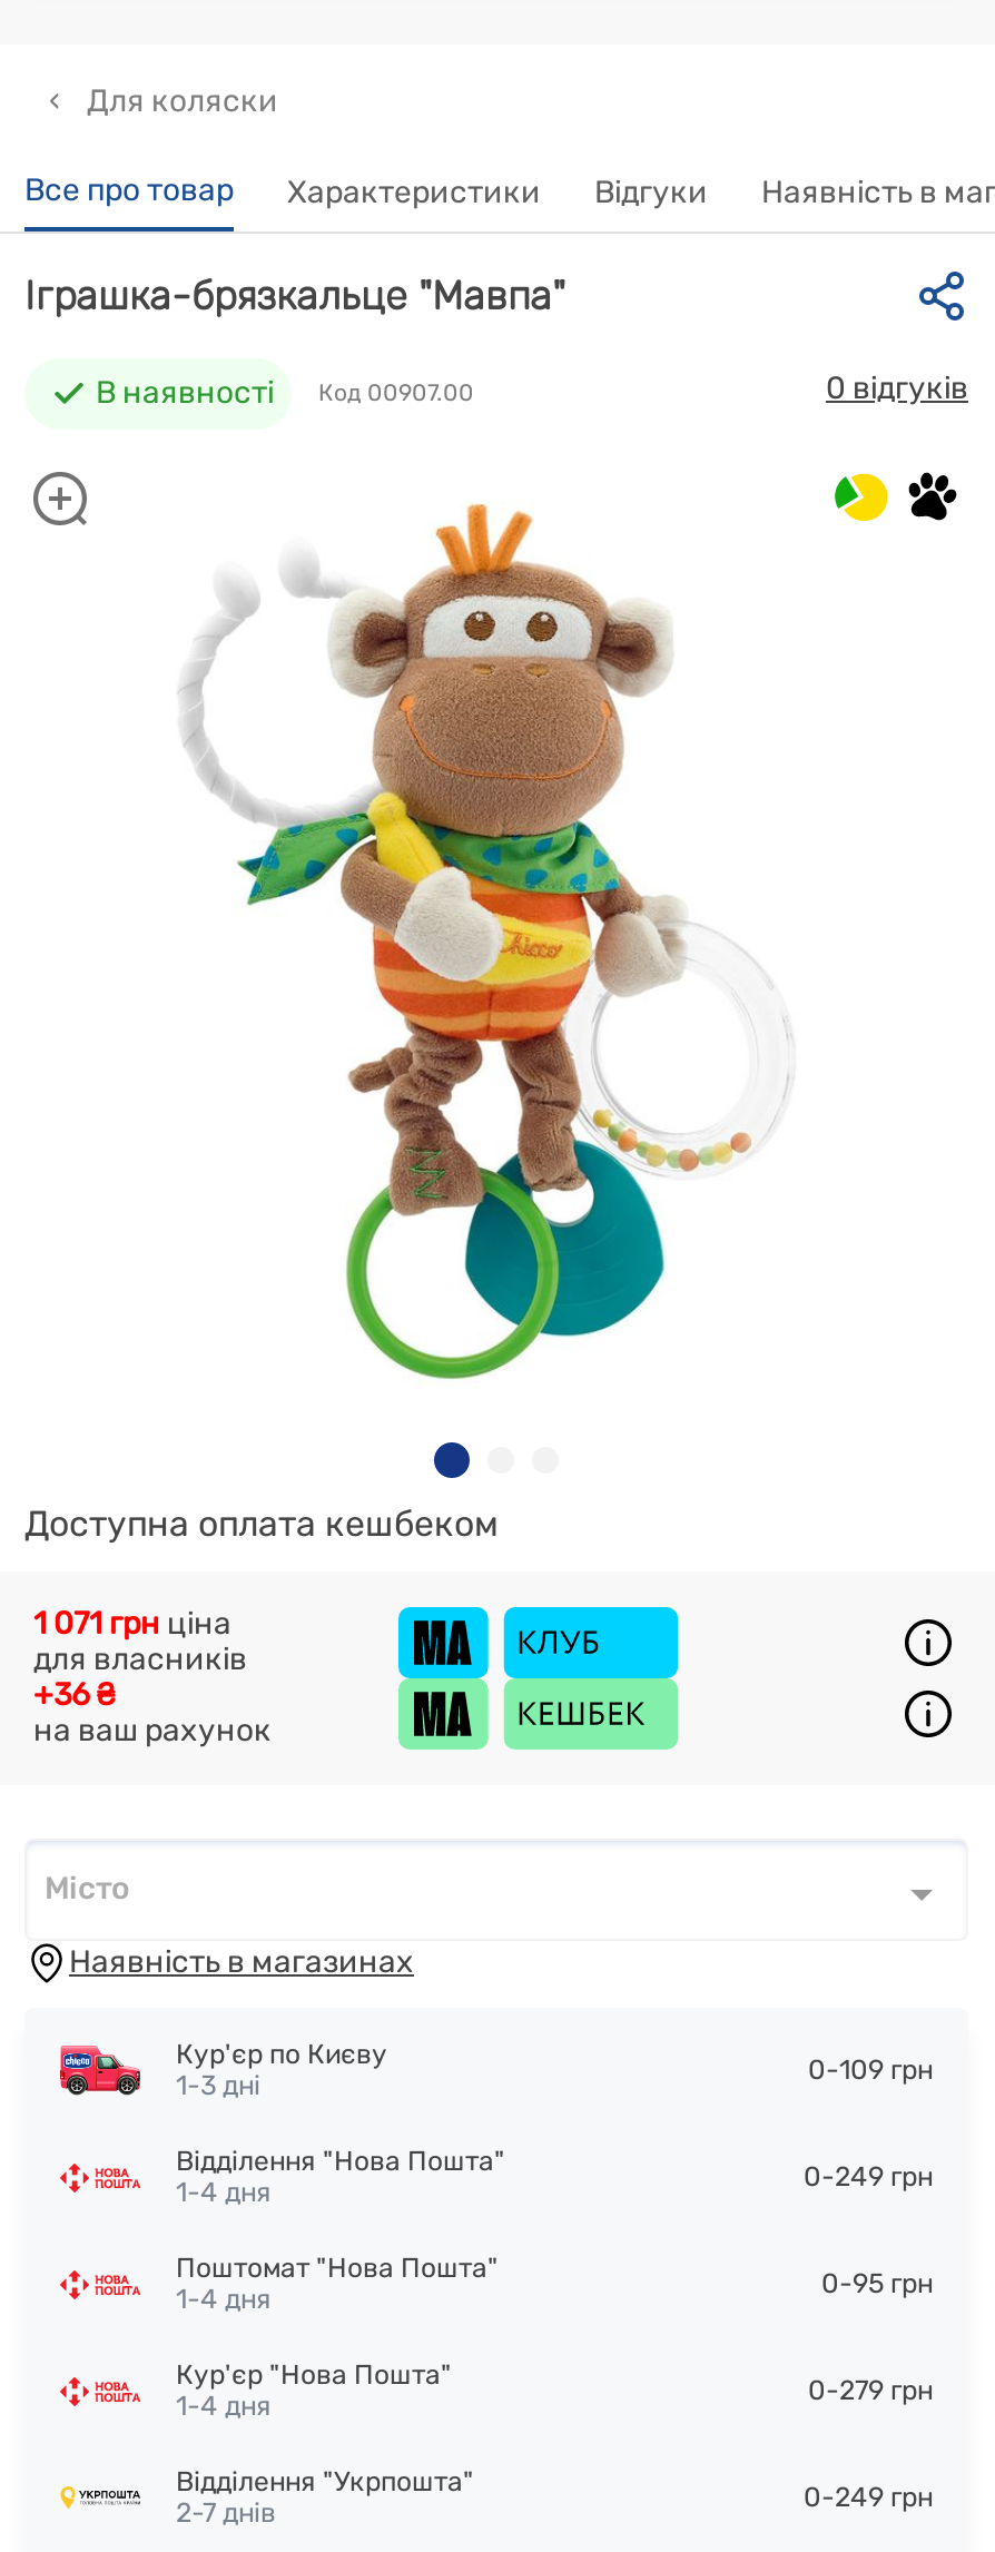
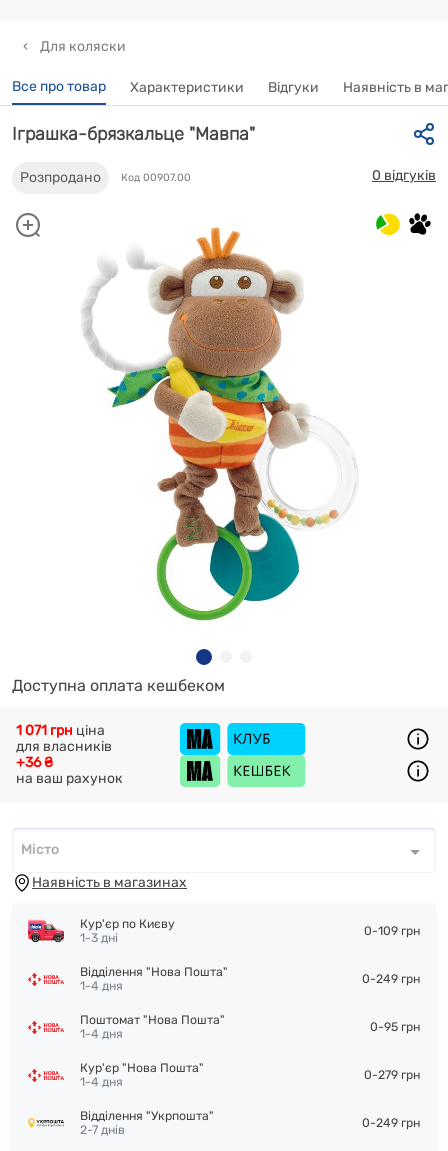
- В наявності
+ Розпродано
